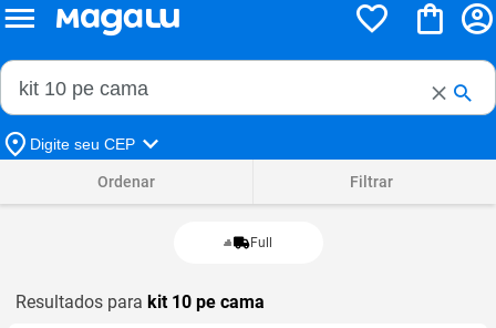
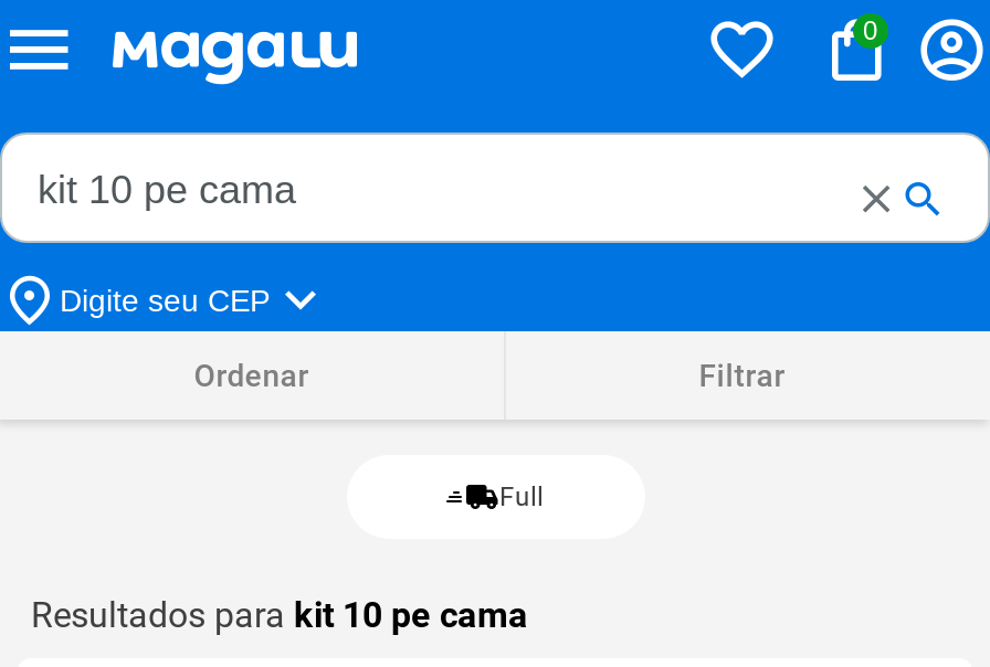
+ 0
